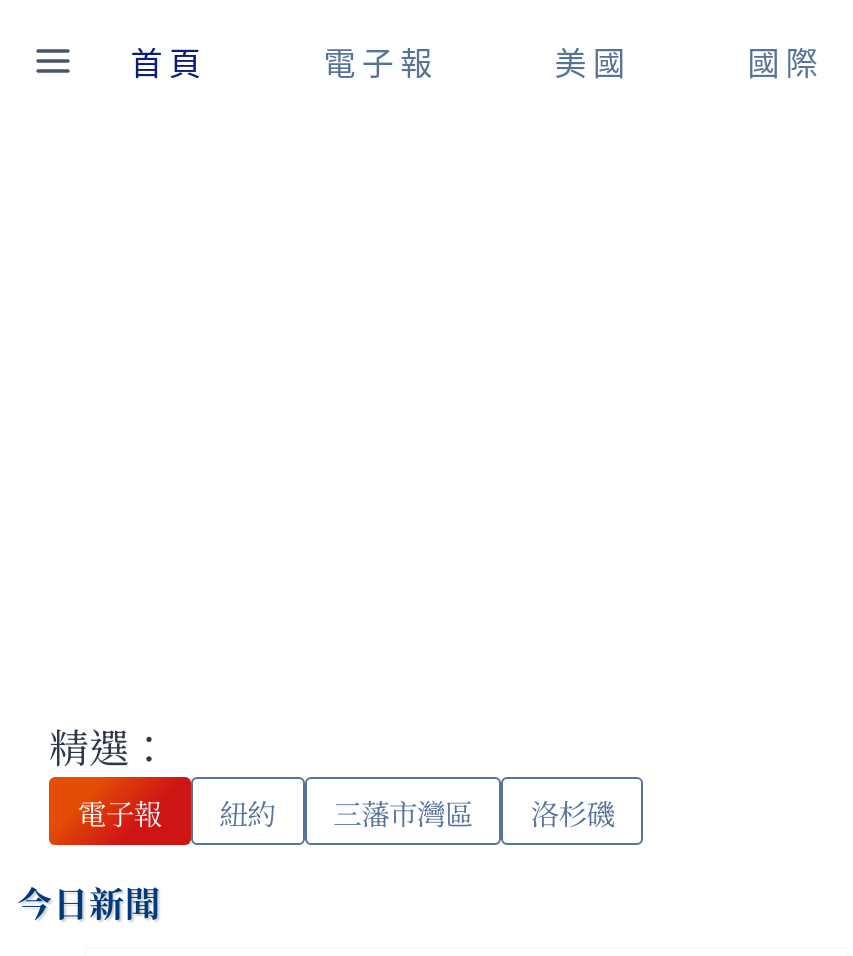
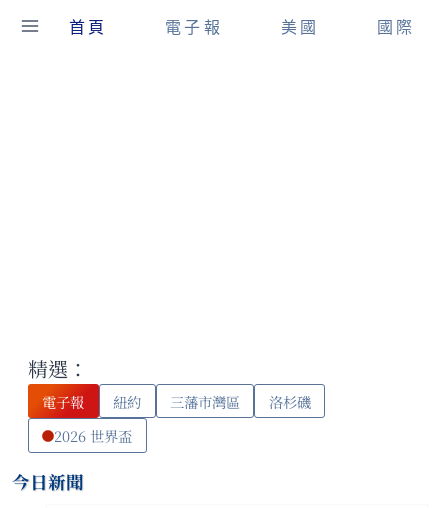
+ 2026 世界盃
